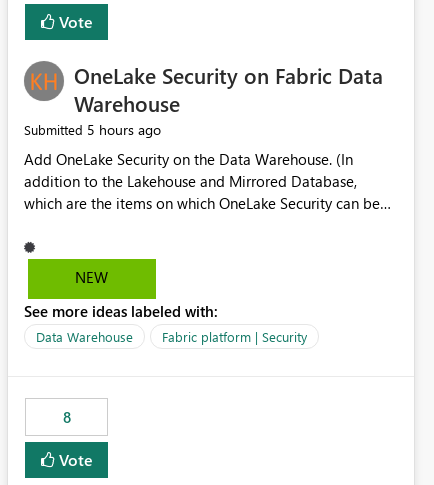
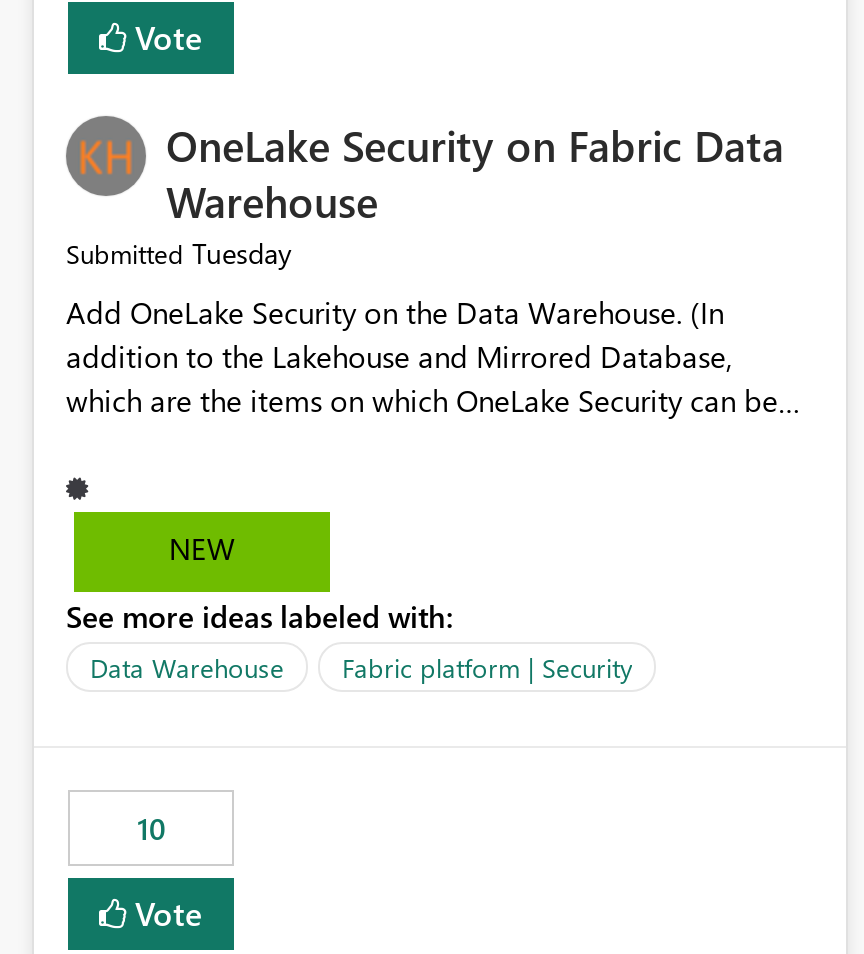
- Submitted 5 hours ago
+ Submitted Tuesday

- 8
+ 10
